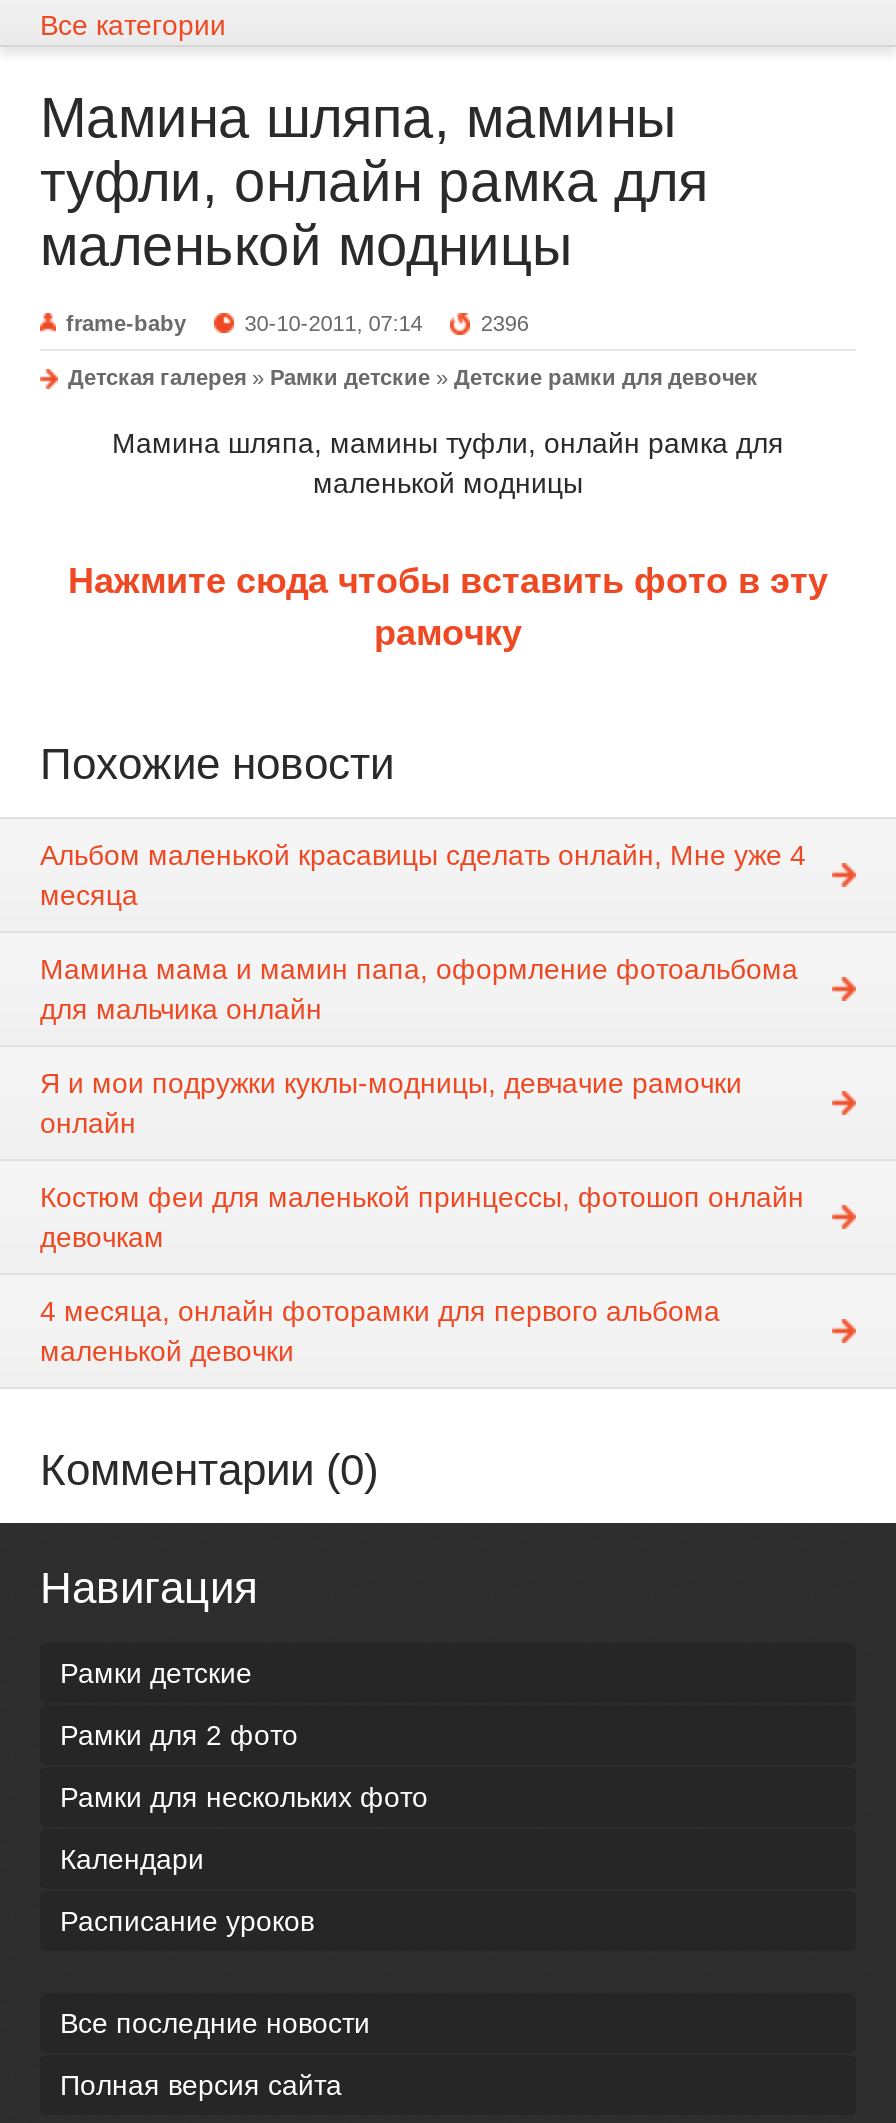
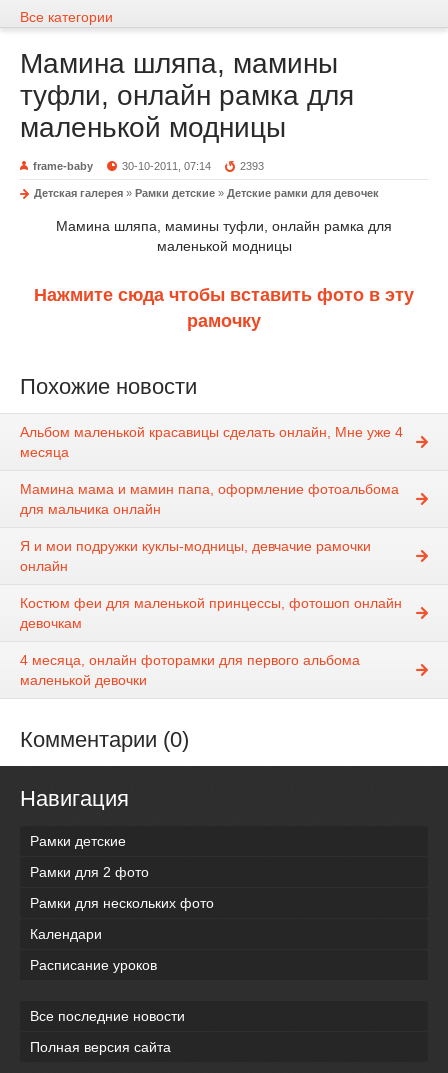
- 2396
+ 2393
